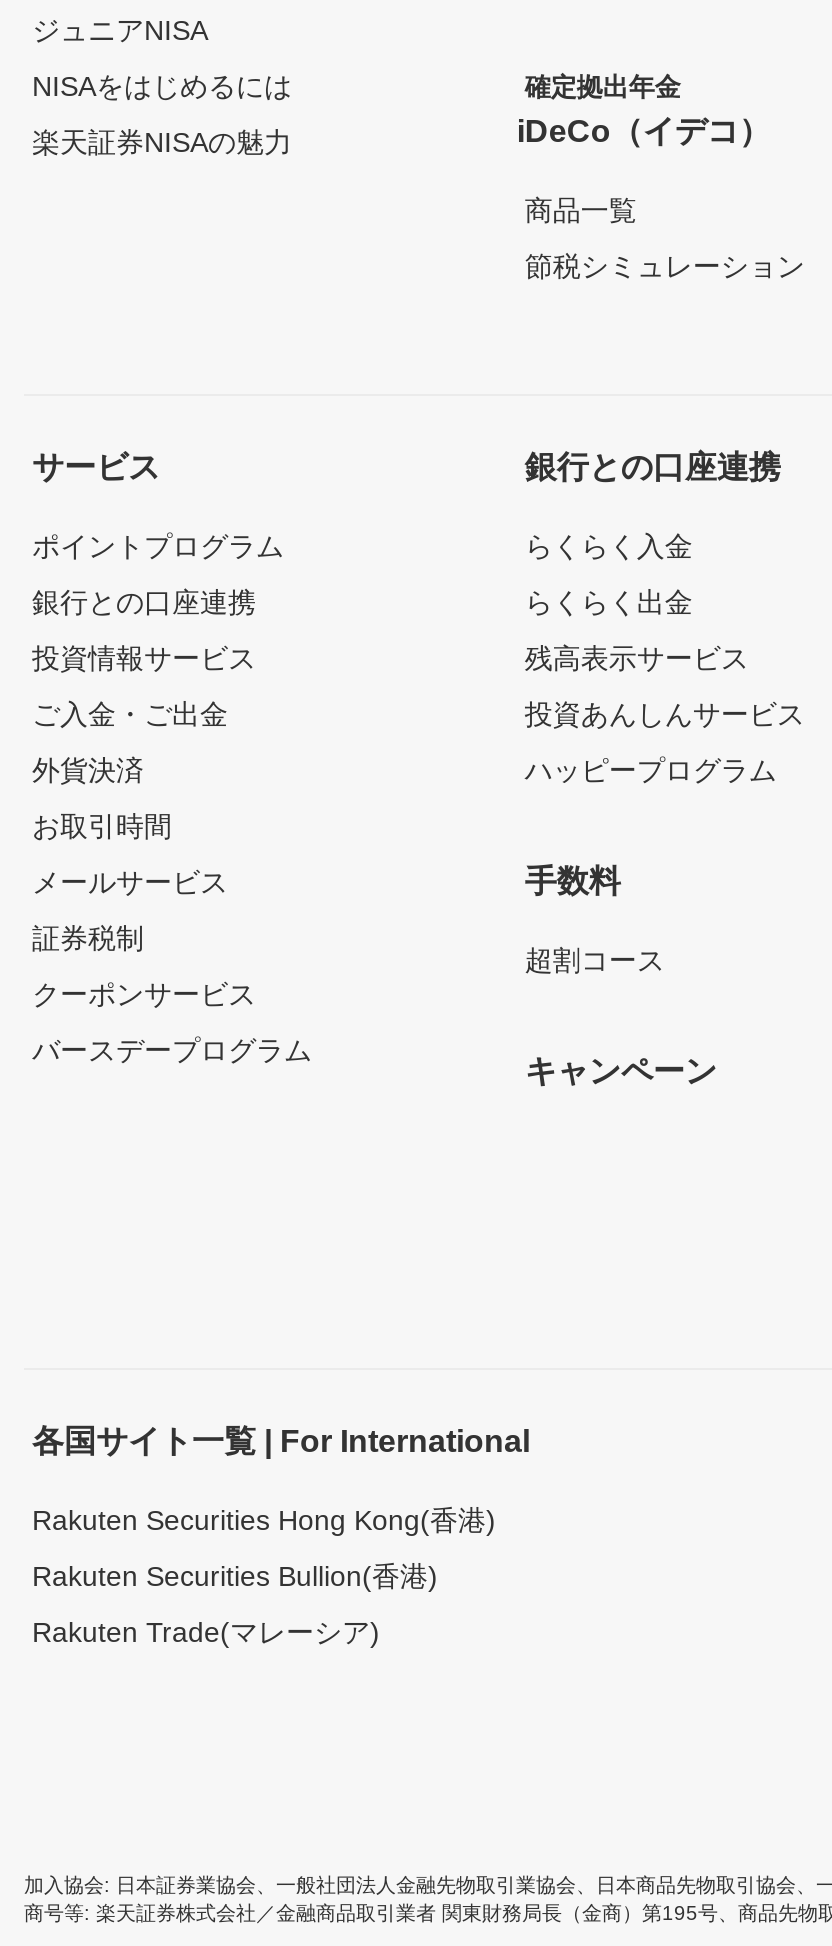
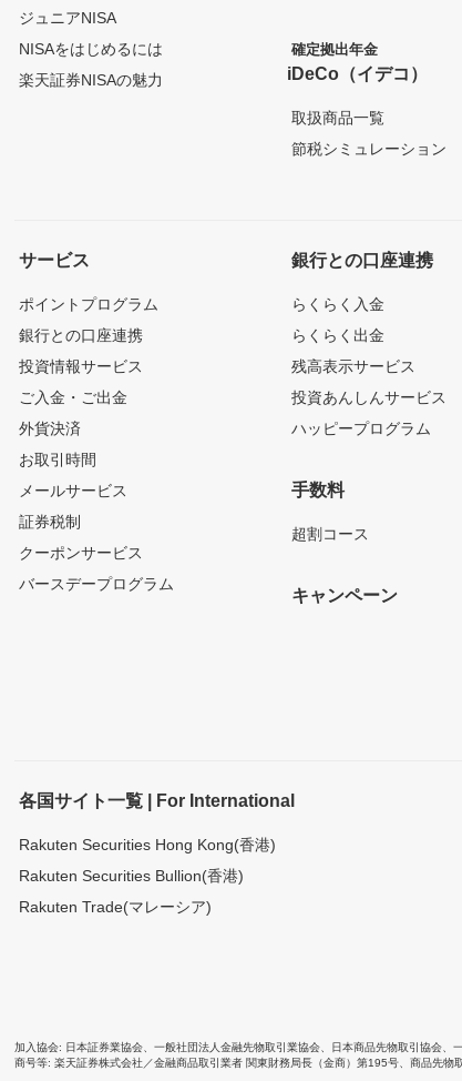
- 商品一覧
+ 取扱商品一覧
